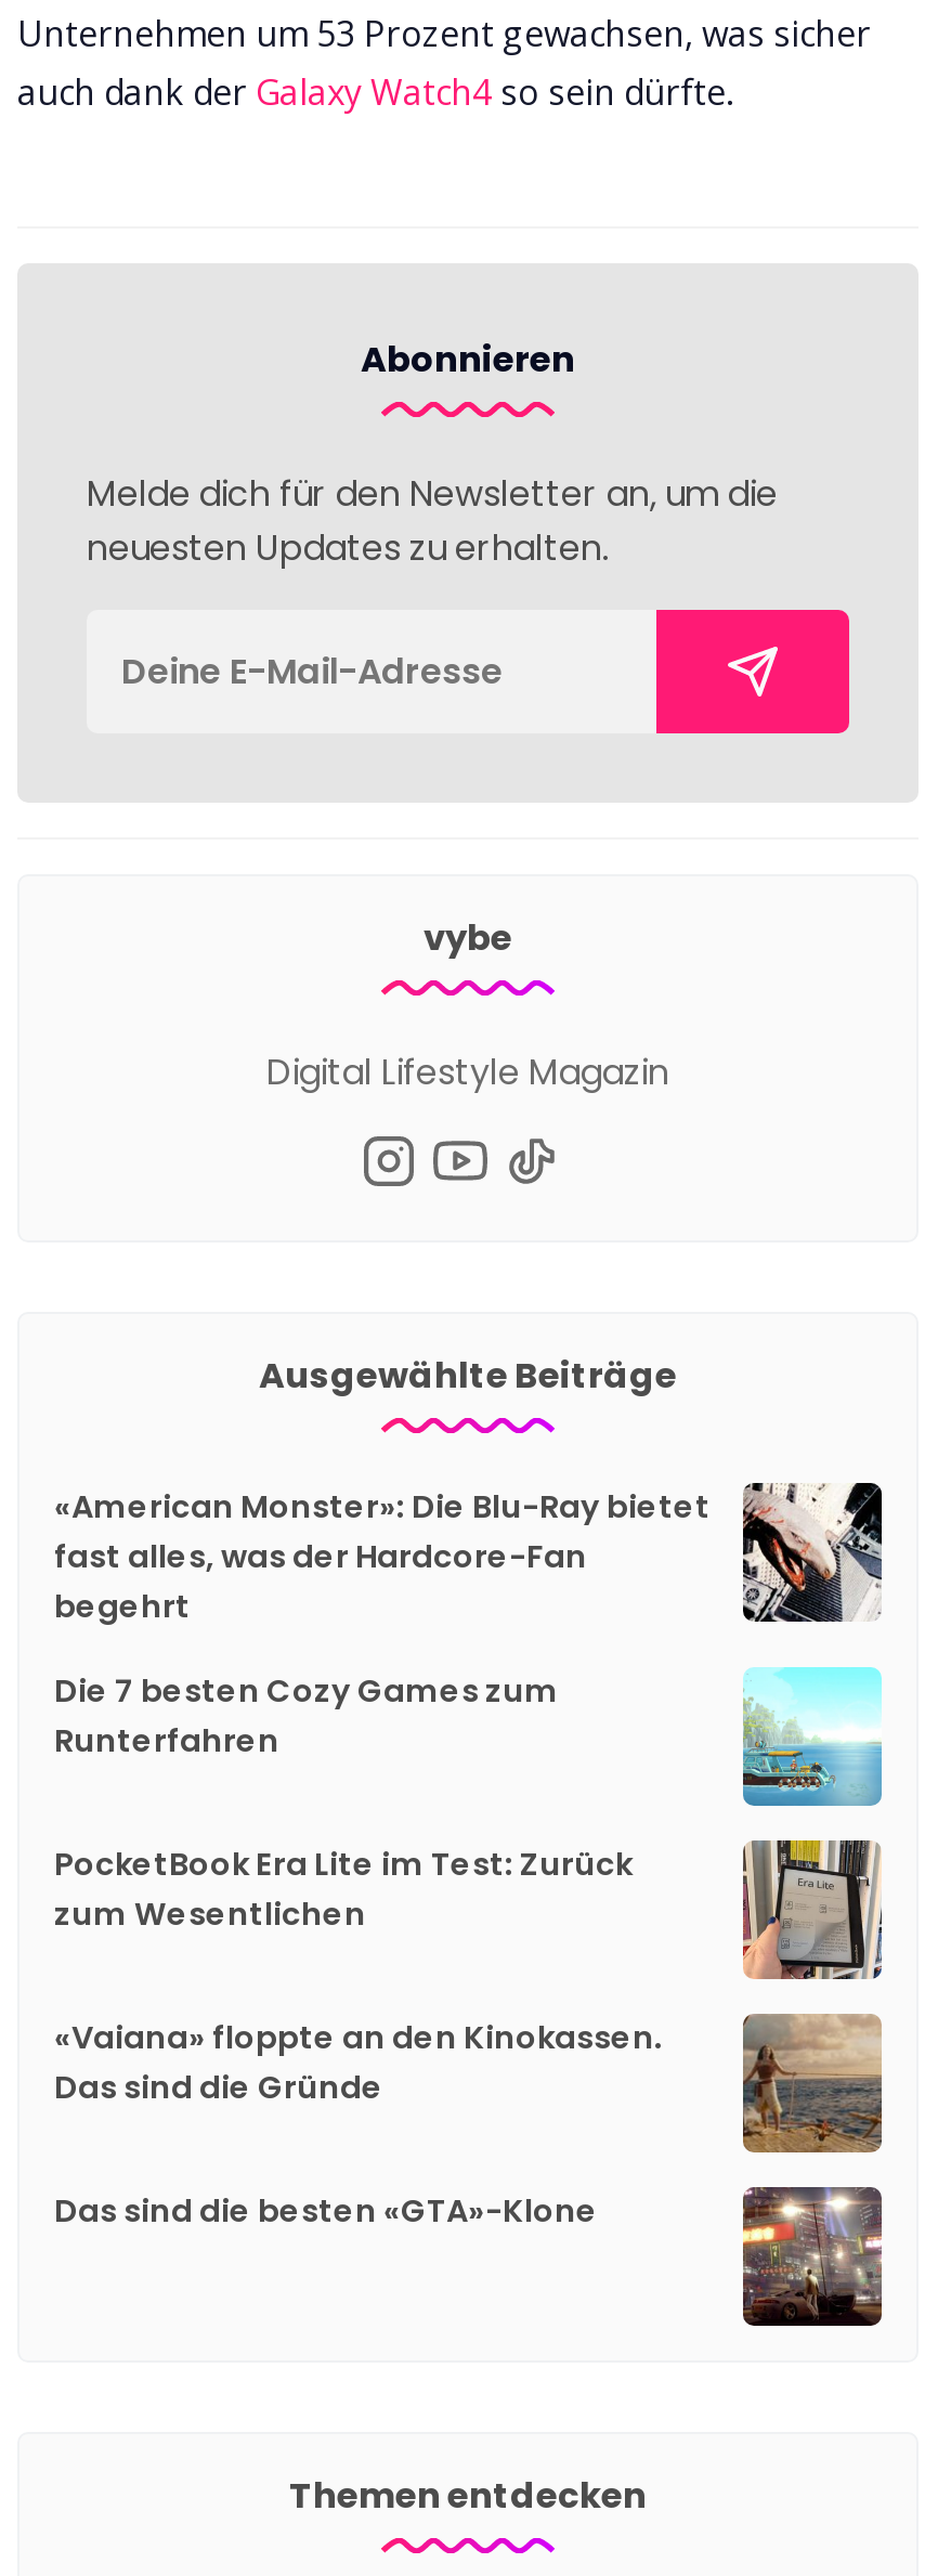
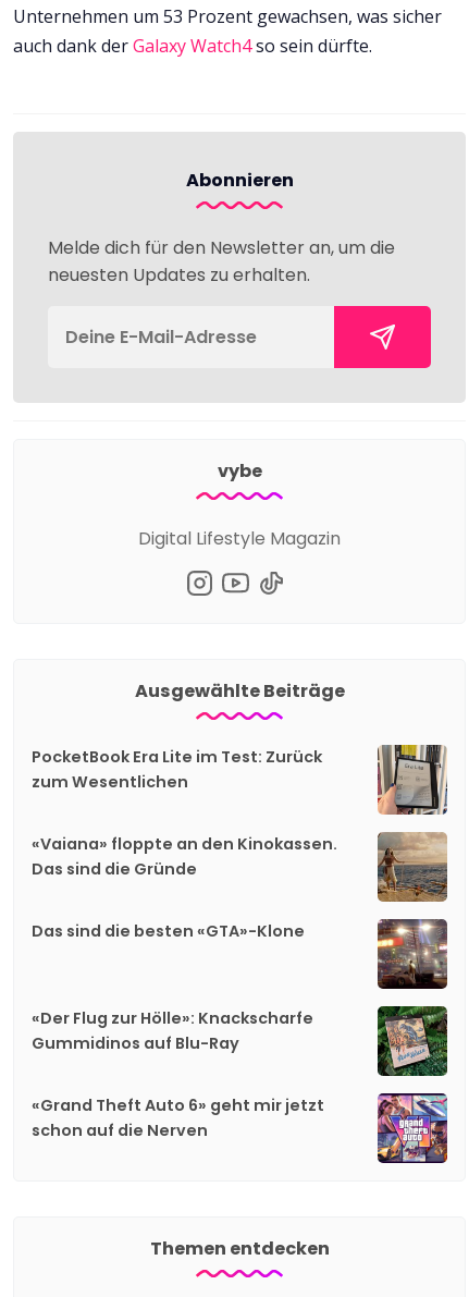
- [image]
- «American Monster»: Die Blu-Ray bietet
- fast alles, was der Hardcore-Fan
- begehrt
- Die 7 besten Cozy Games zum
- Runterfahren

- [image]

moved up: [image] | PocketBook Era Lite im Test: Zurück | zum Wesentlichen | «Vaiana» floppte an den Kinokassen. | Das sind die Gründe | Das sind die besten «GTA»-Klone

moved up: [image]

+ «Der Flug zur Hölle»: Knackscharfe
+ Gummidinos auf Blu-Ray
+ «Grand Theft Auto 6» geht mir jetzt
+ schon auf die Nerven

+ [image]

+ [image]
